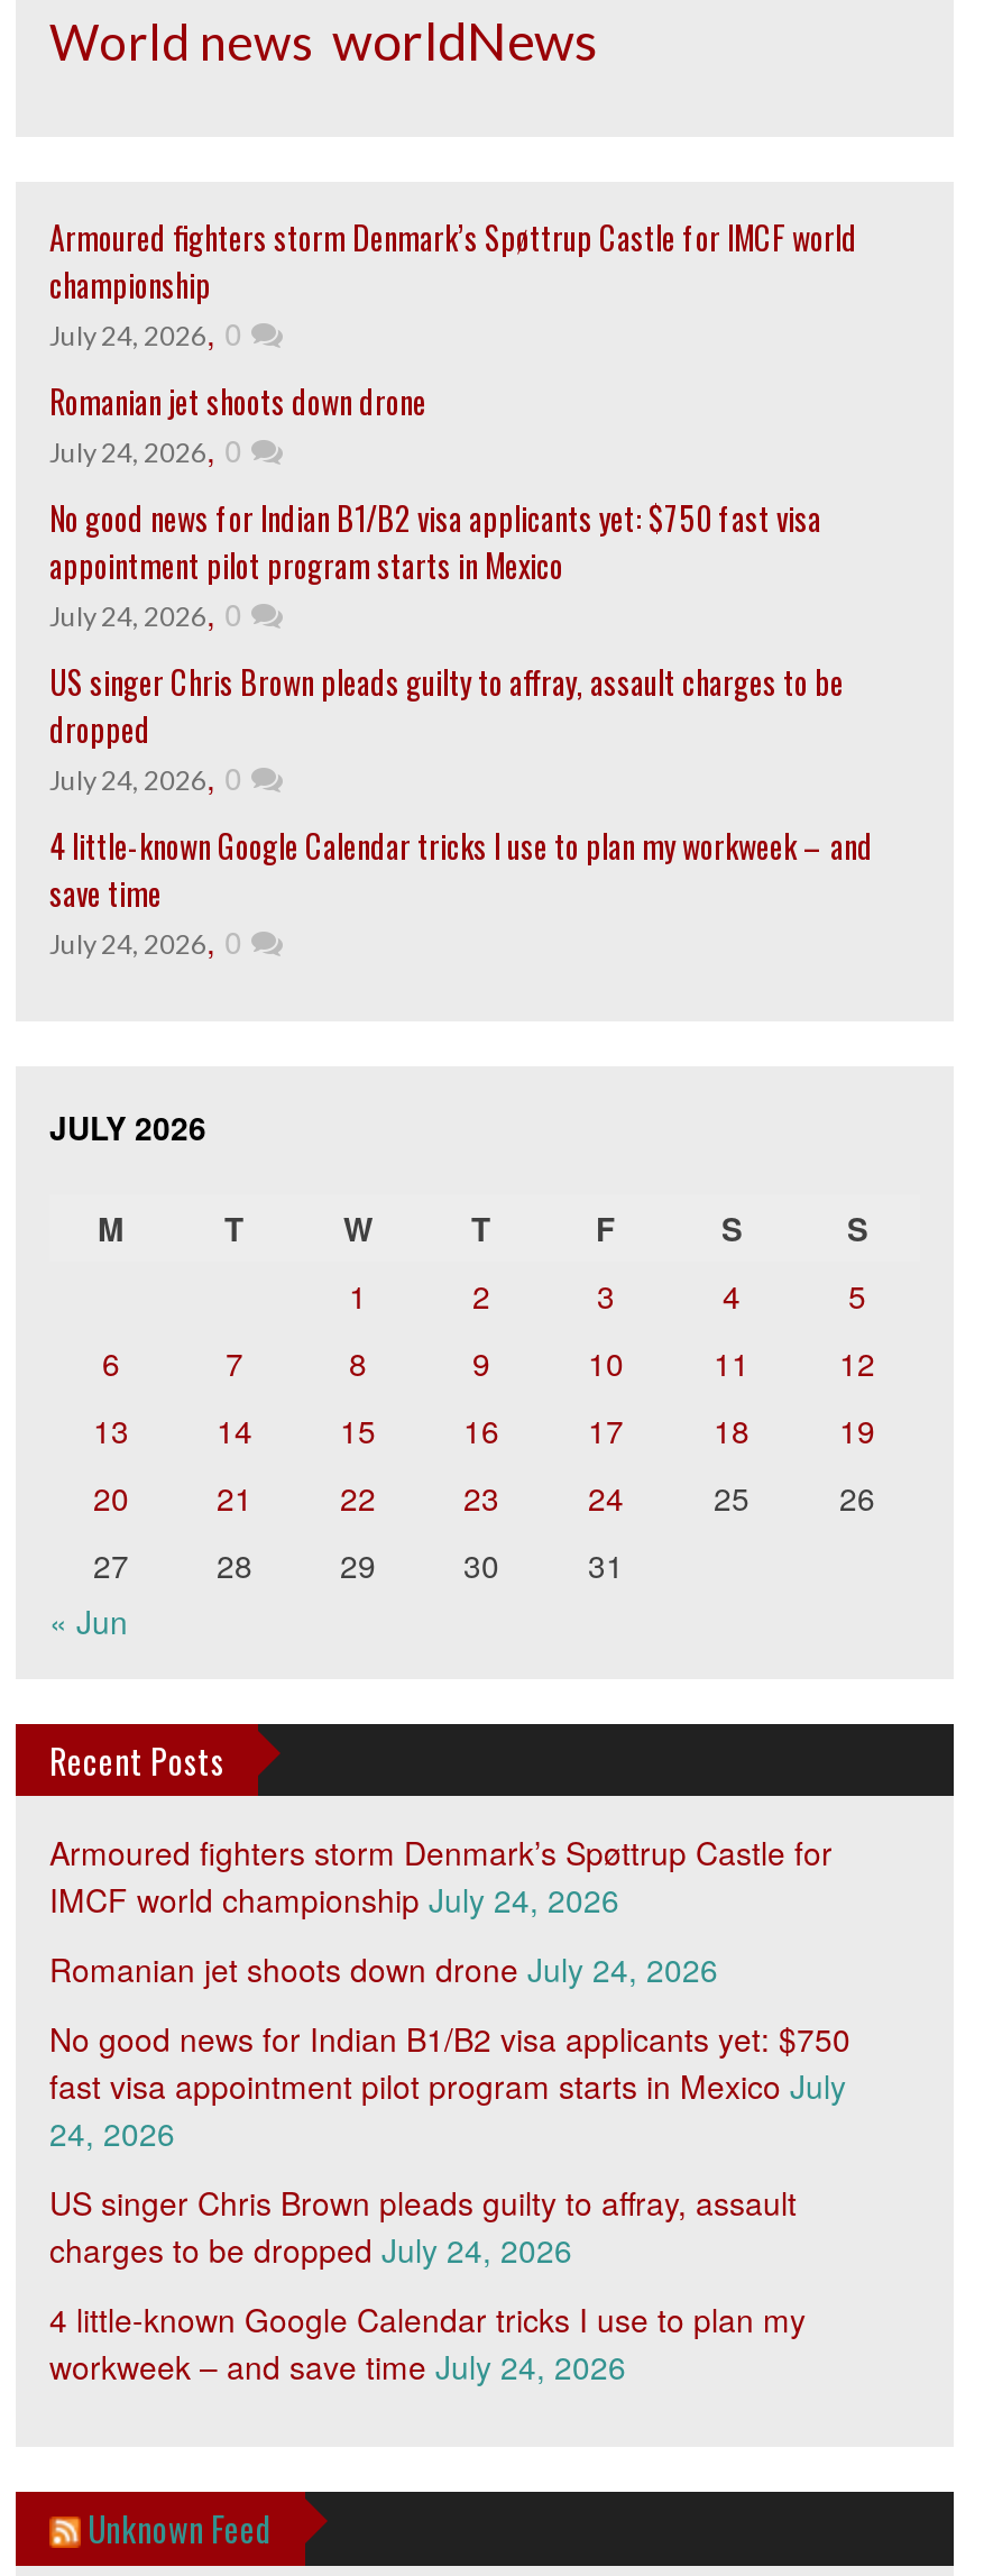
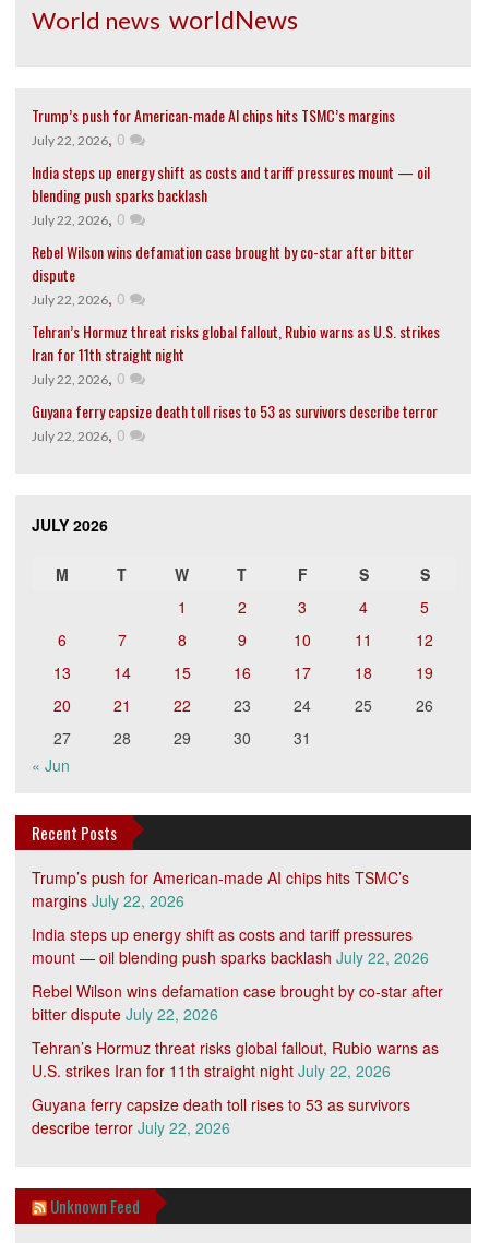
- Armoured fighters storm Denmark’s Spøttrup Castle for IMCF world
- championship
- July 24, 2026, 0
+ Trump’s push for American-made AI chips hits TSMC’s margins
+ July 22, 2026, 0

- Romanian jet shoots down drone
- July 24, 2026, 0
+ India steps up energy shift as costs and tariff pressures mount — oil
+ blending push sparks backlash
+ July 22, 2026, 0

- No good news for Indian B1/B2 visa applicants yet: $750 fast visa
- appointment pilot program starts in Mexico
- July 24, 2026, 0
+ Rebel Wilson wins defamation case brought by co-star after bitter
+ dispute
+ July 22, 2026, 0

- US singer Chris Brown pleads guilty to affray, assault charges to be
- dropped
- July 24, 2026, 0
+ Tehran’s Hormuz threat risks global fallout, Rubio warns as U.S. strikes
+ Iran for 11th straight night
+ July 22, 2026, 0

- 4 little-known Google Calendar tricks I use to plan my workweek – and
- save time
- July 24, 2026, 0
+ Guyana ferry capsize death toll rises to 53 as survivors describe terror
+ July 22, 2026, 0

- Armoured fighters storm Denmark’s Spøttrup Castle for
- IMCF world championship July 24, 2026
+ Trump’s push for American-made AI chips hits TSMC’s
+ margins July 22, 2026

- Romanian jet shoots down drone July 24, 2026
+ India steps up energy shift as costs and tariff pressures
+ mount — oil blending push sparks backlash July 22, 2026

- No good news for Indian B1/B2 visa applicants yet: $750
- fast visa appointment pilot program starts in Mexico July
- 24, 2026
+ Rebel Wilson wins defamation case brought by co-star after
+ bitter dispute July 22, 2026

- US singer Chris Brown pleads guilty to affray, assault
- charges to be dropped July 24, 2026
+ Tehran’s Hormuz threat risks global fallout, Rubio warns as
+ U.S. strikes Iran for 11th straight night July 22, 2026

- 4 little-known Google Calendar tricks I use to plan my
- workweek – and save time July 24, 2026
+ Guyana ferry capsize death toll rises to 53 as survivors
+ describe terror July 22, 2026
